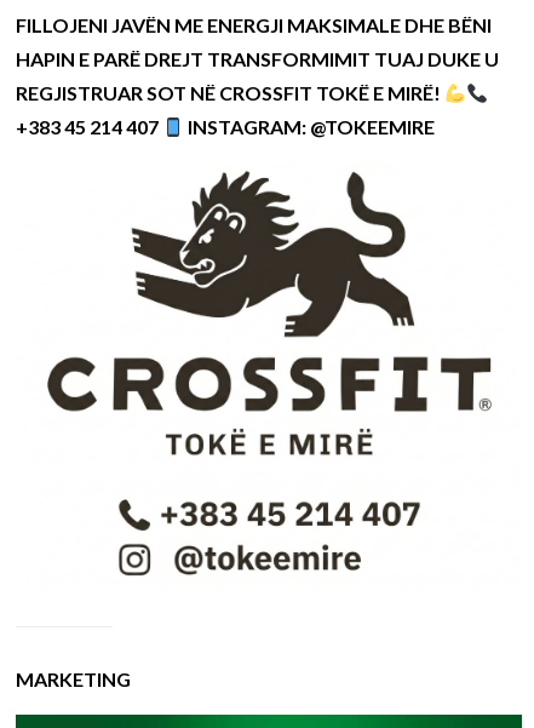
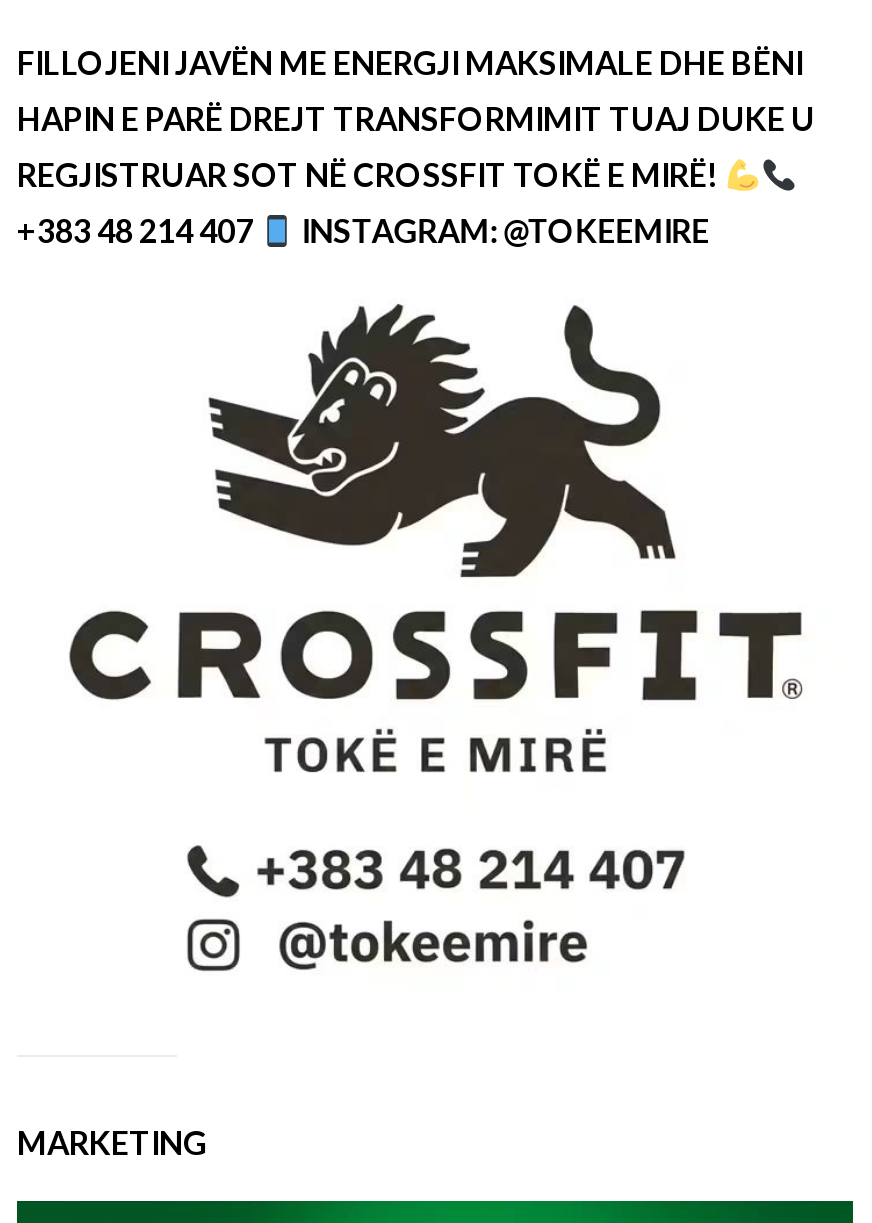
- +383 45 214 407 INSTAGRAM: @TOKEEMIRE
+ +383 48 214 407 INSTAGRAM: @TOKEEMIRE
